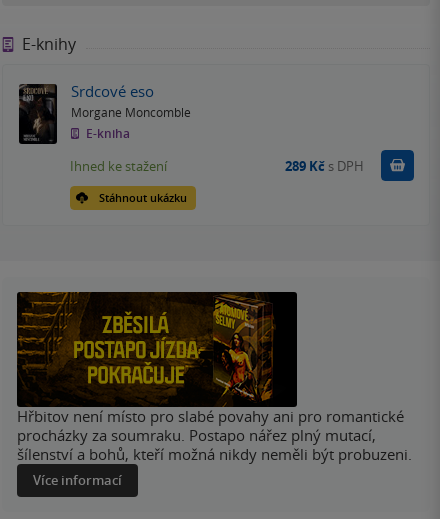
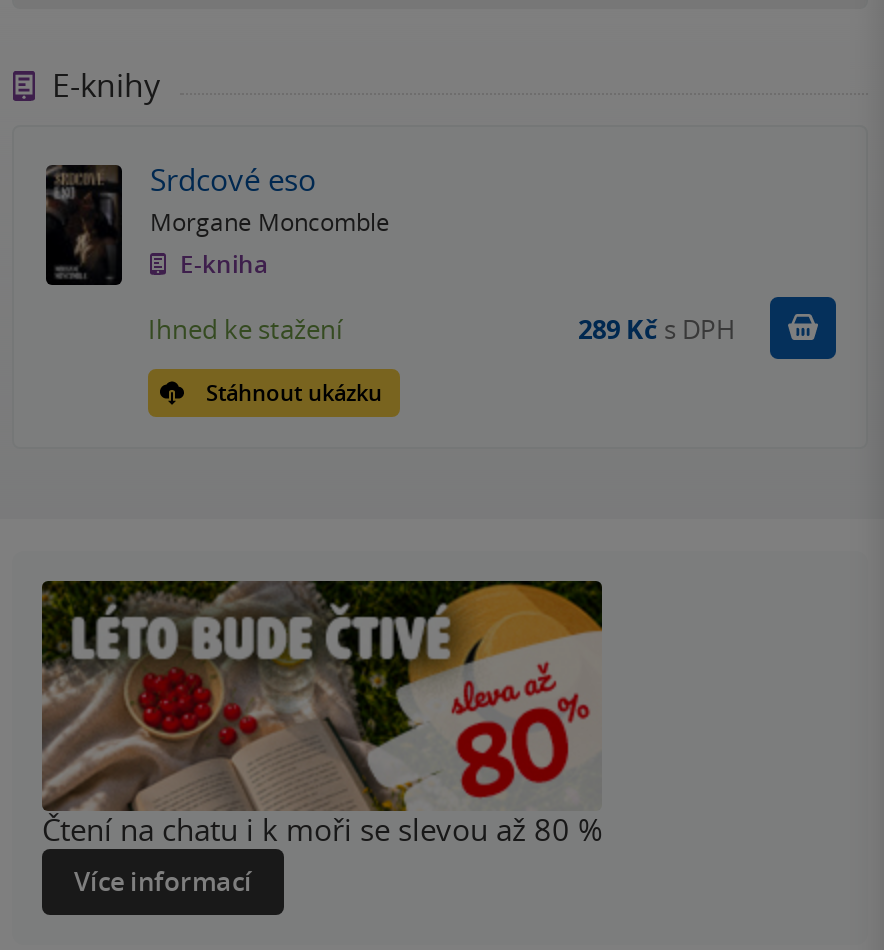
- [image]
+ [image]

- Hřbitov není místo pro slabé povahy ani pro romantické
- procházky za soumraku. Postapo nářez plný mutací,
- šílenství a bohů, kteří možná nikdy neměli být probuzeni.
+ Čtení na chatu i k moři se slevou až 80 %
